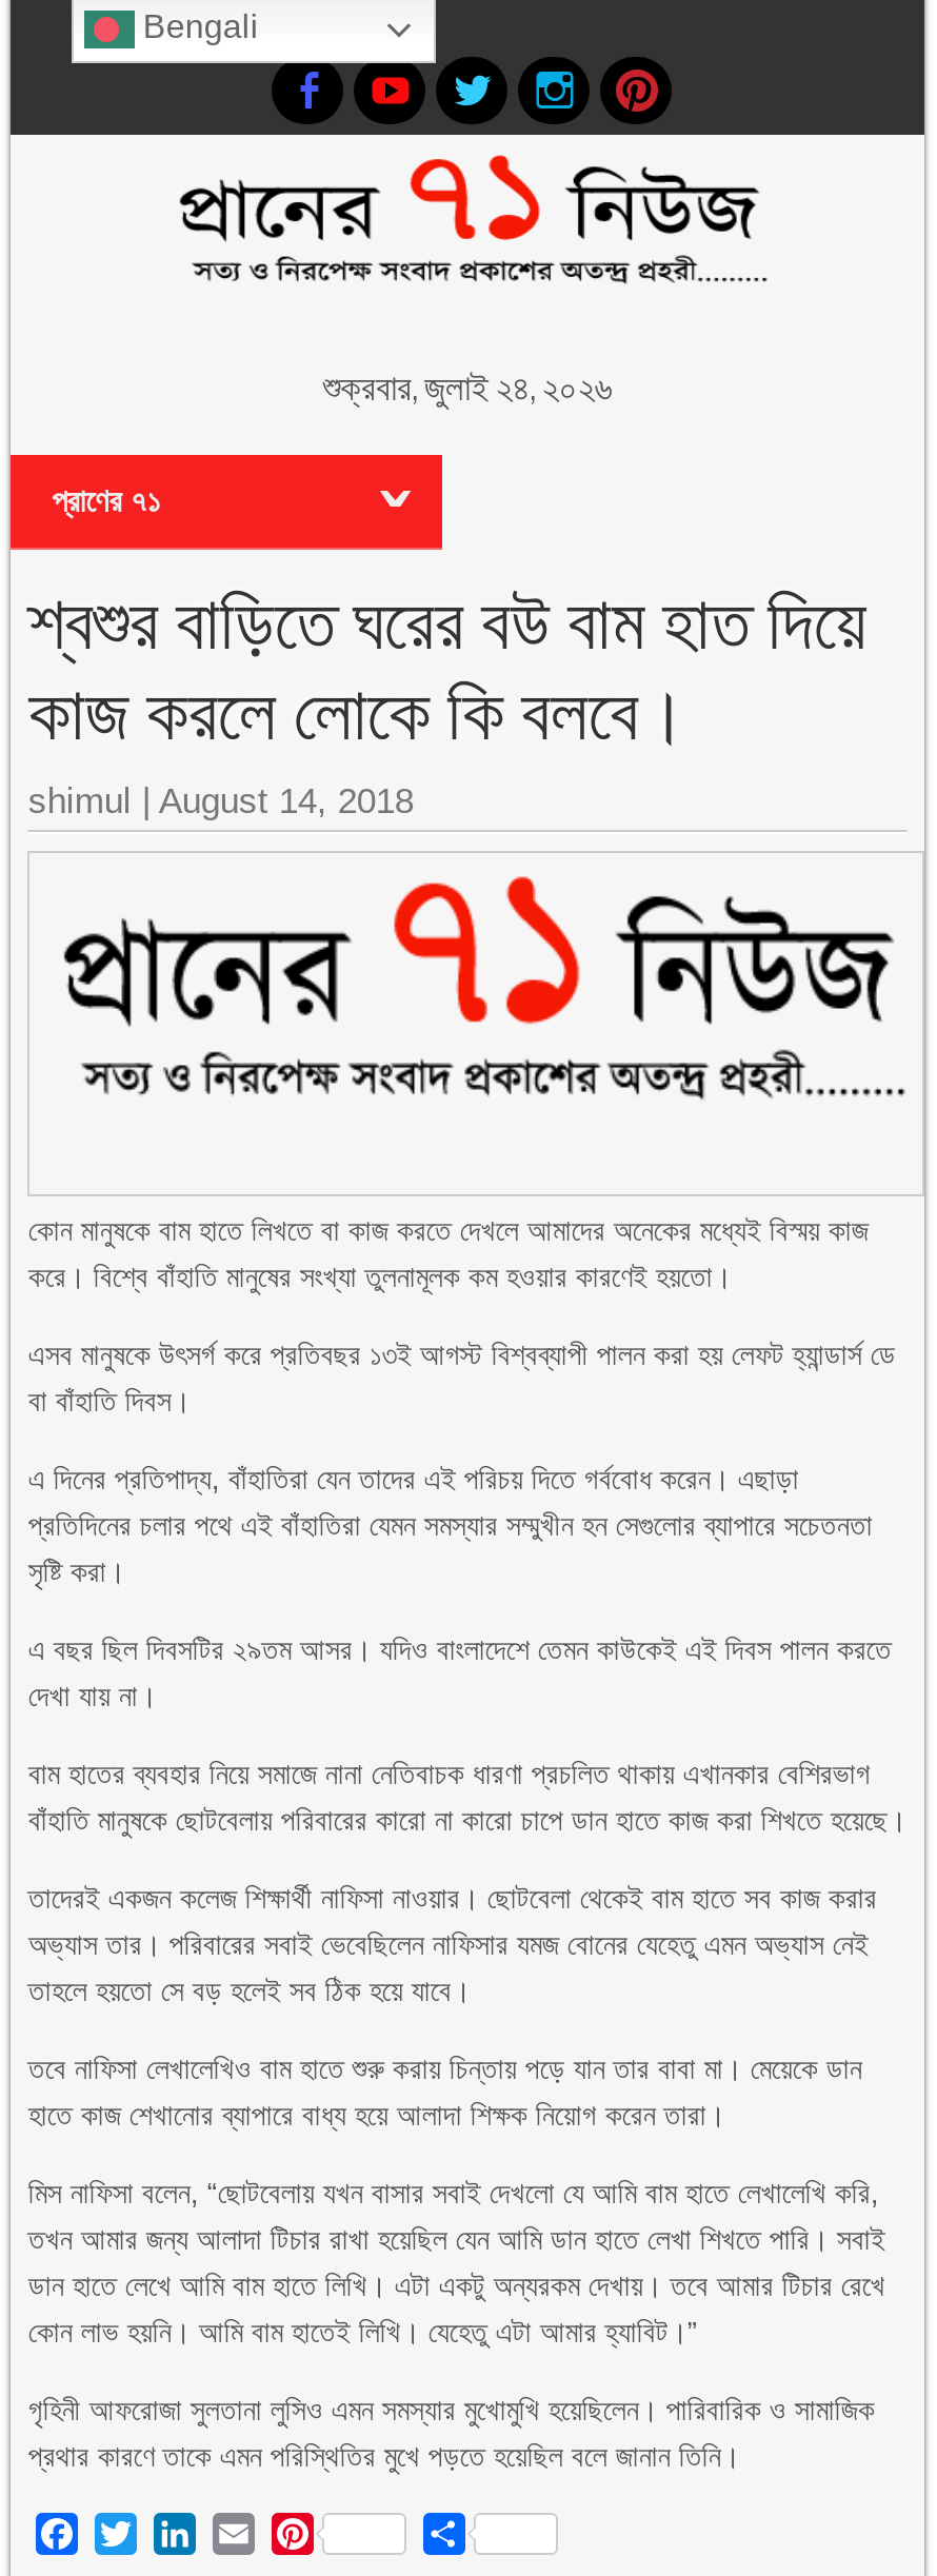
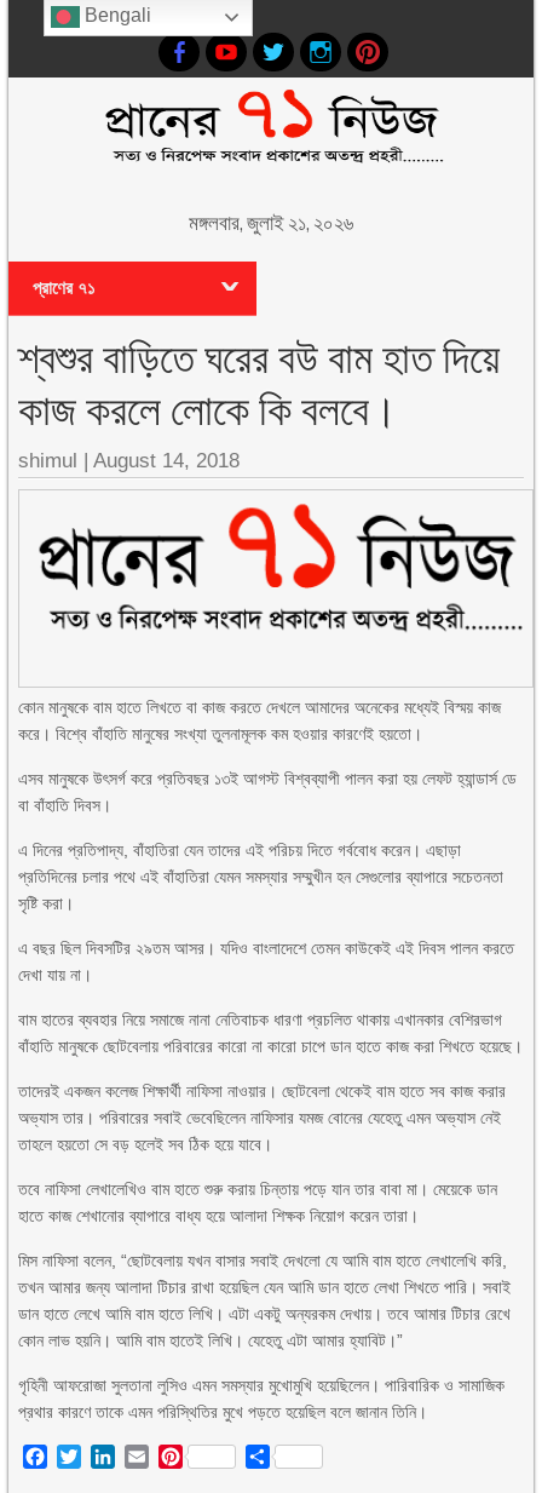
- শুক্রবার, জুলাই ২৪, ২০২৬
+ মঙ্গলবার, জুলাই ২১, ২০২৬
